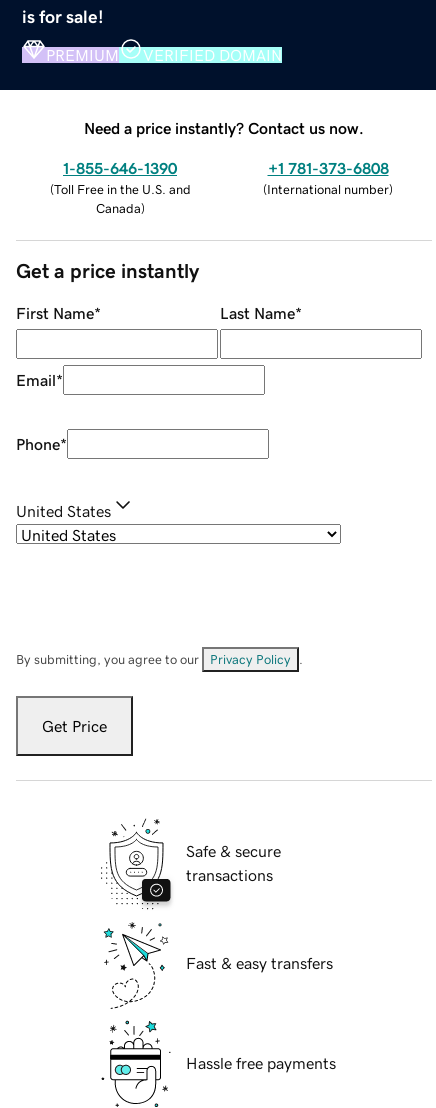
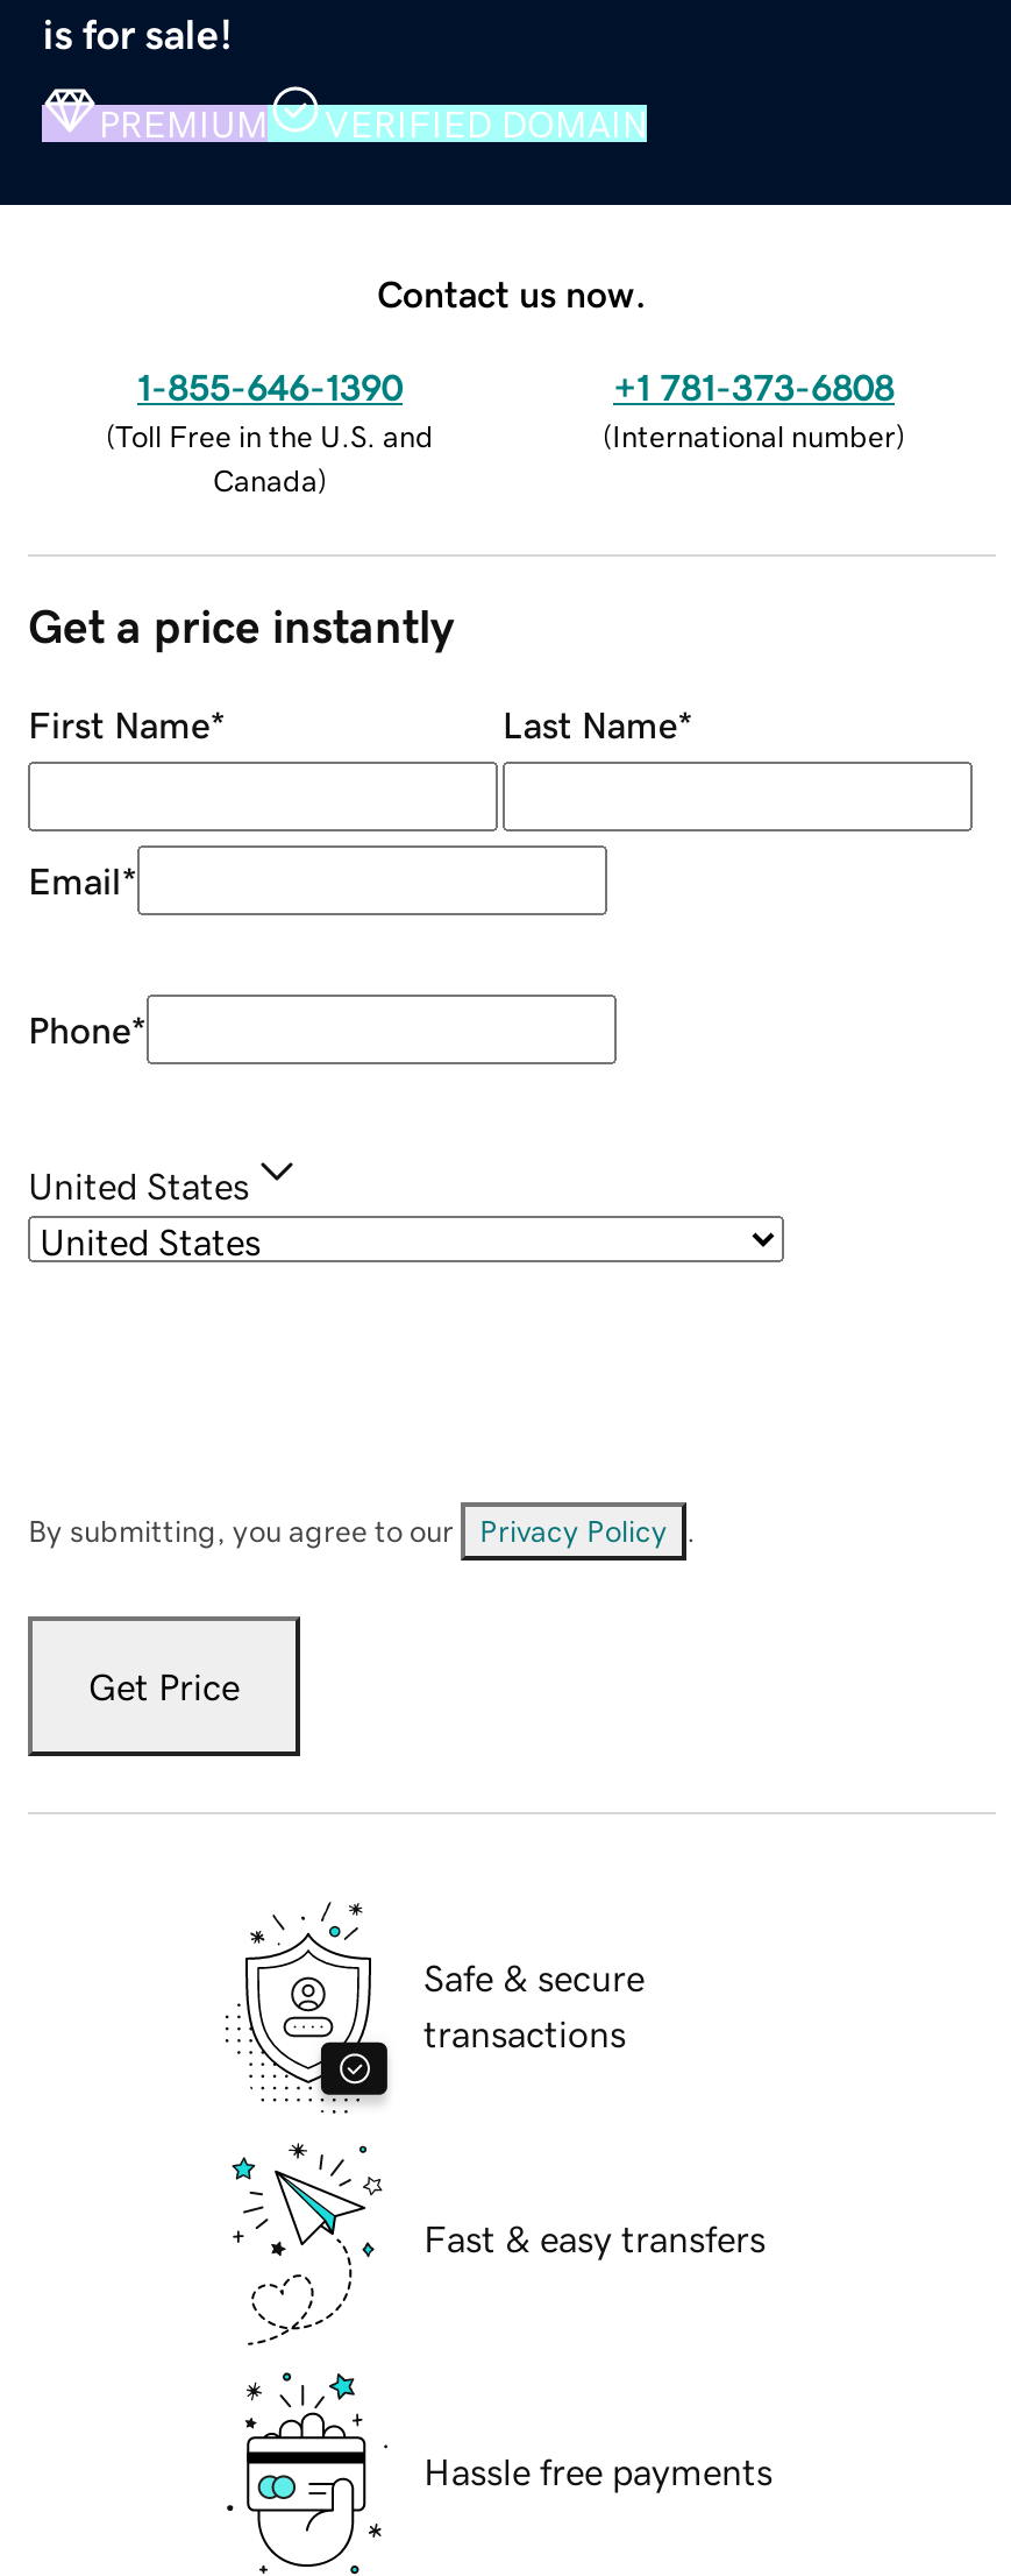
- Need a price instantly? Contact us now.
+ Contact us now.
